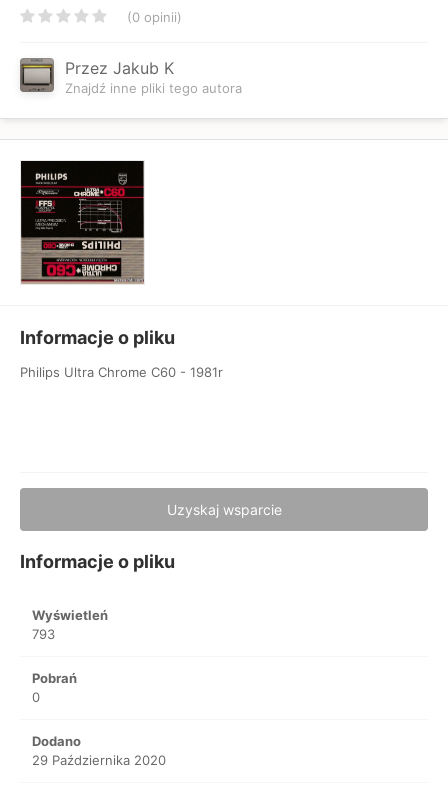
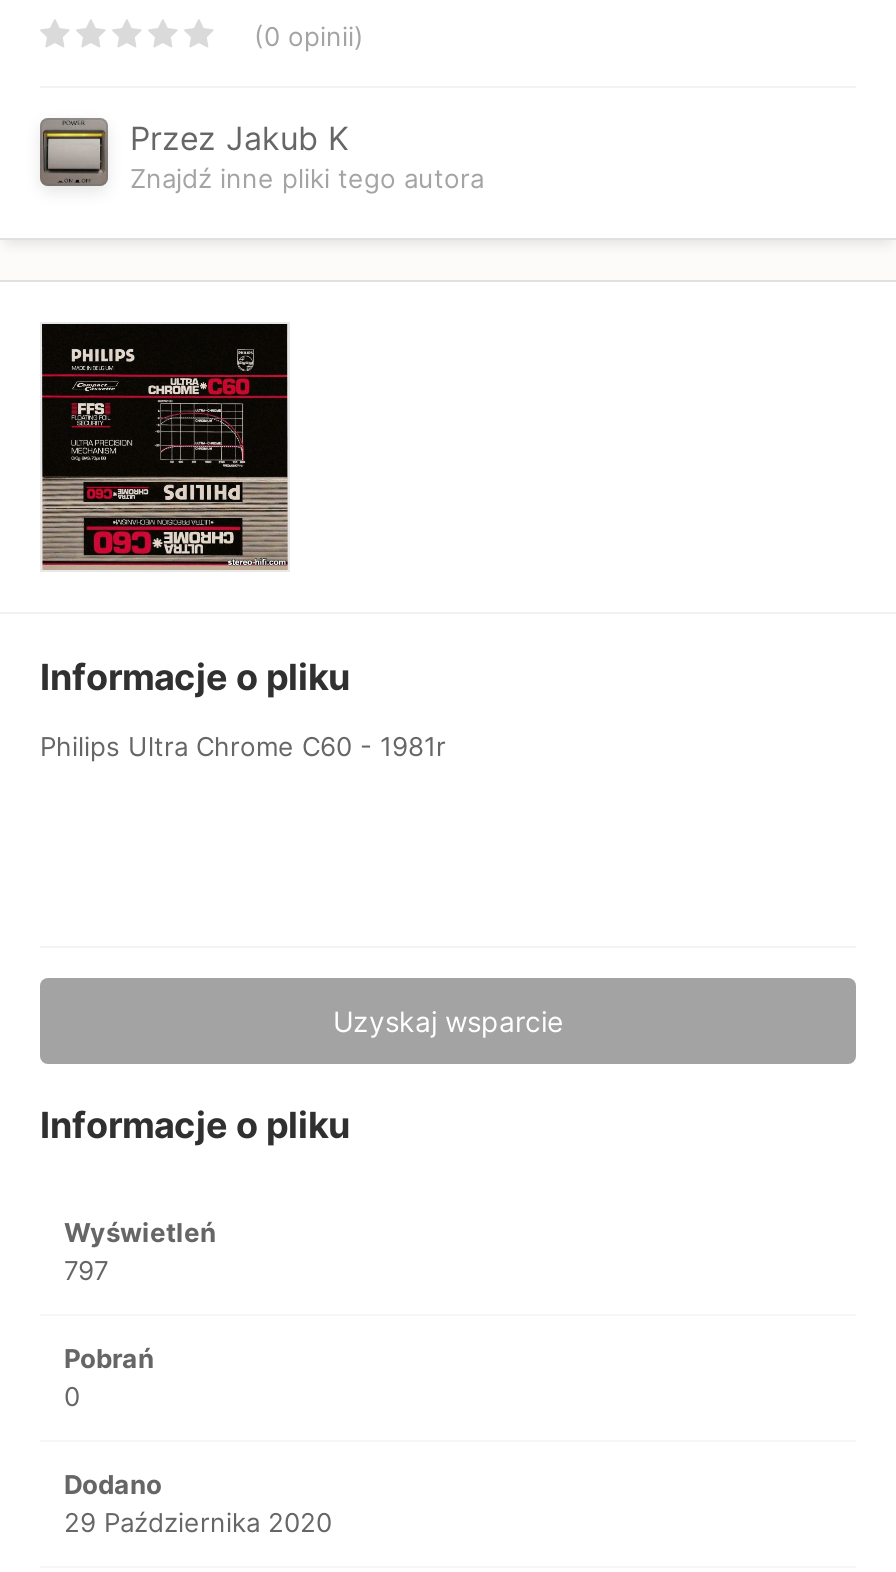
- 793
+ 797
